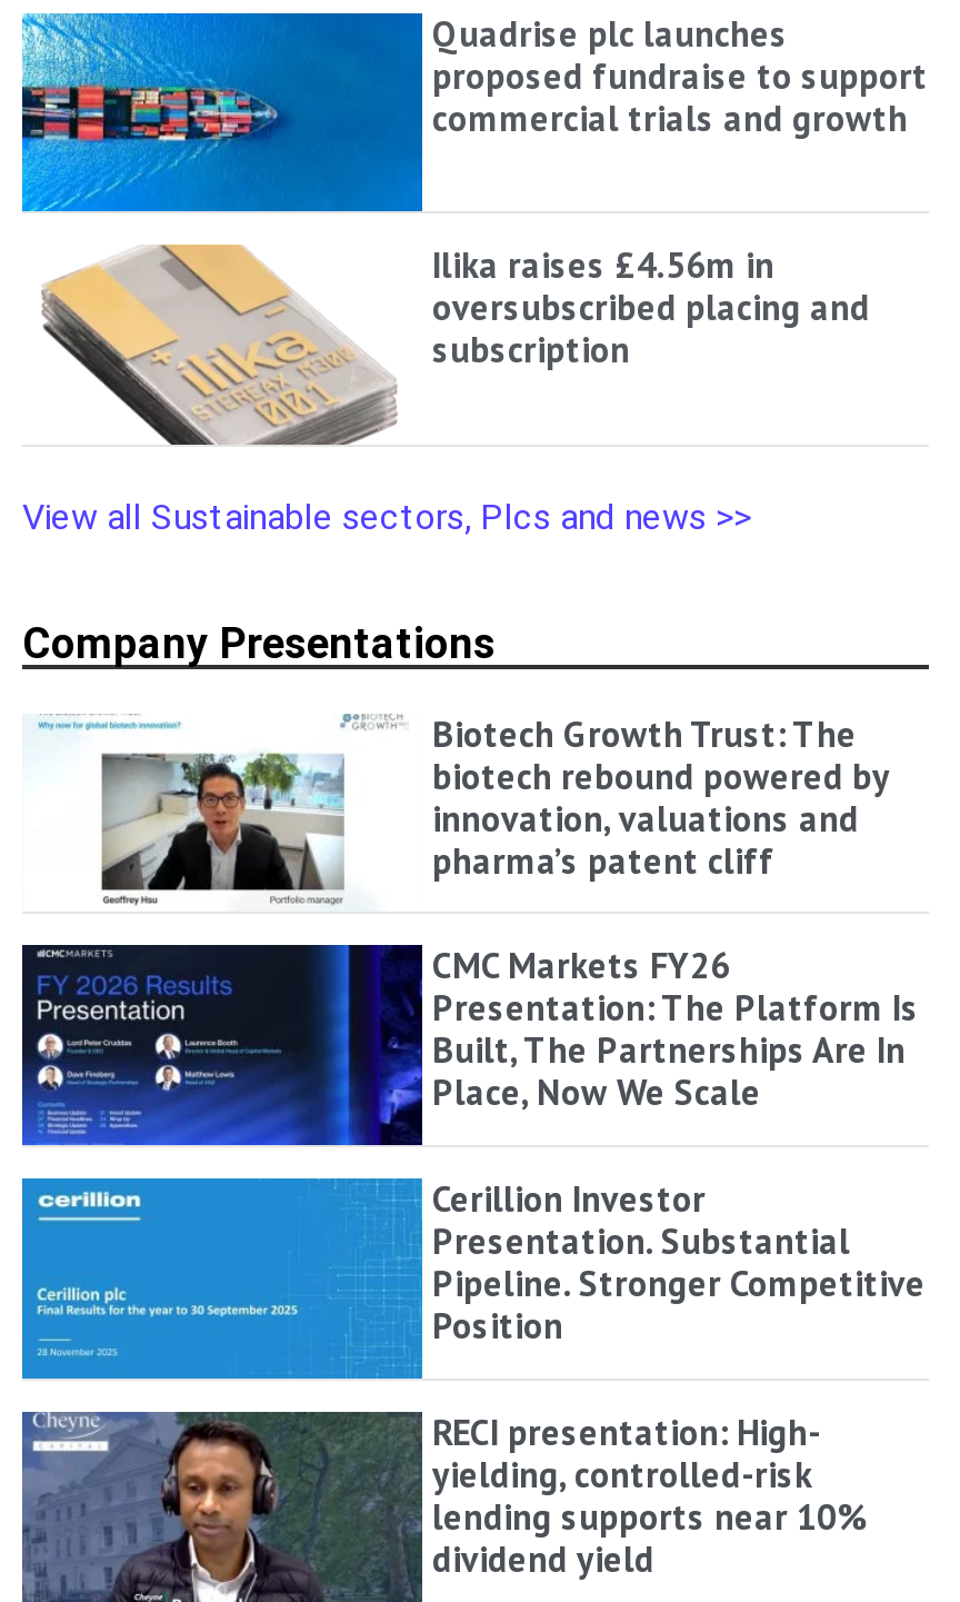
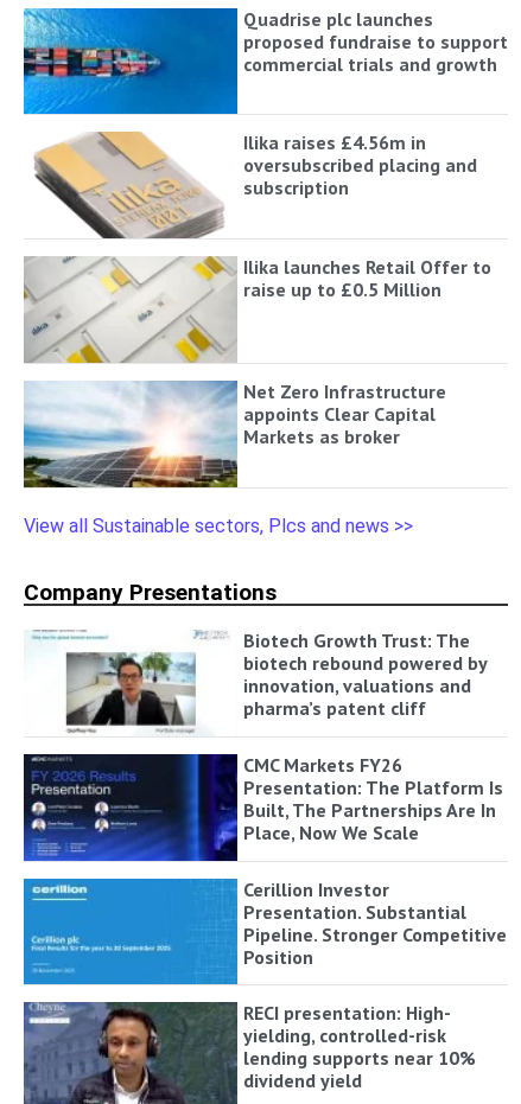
+ [image]
+ Ilika launches Retail Offer to
+ raise up to £0.5 Million

+ [image]
+ Net Zero Infrastructure
+ appoints Clear Capital
+ Markets as broker
